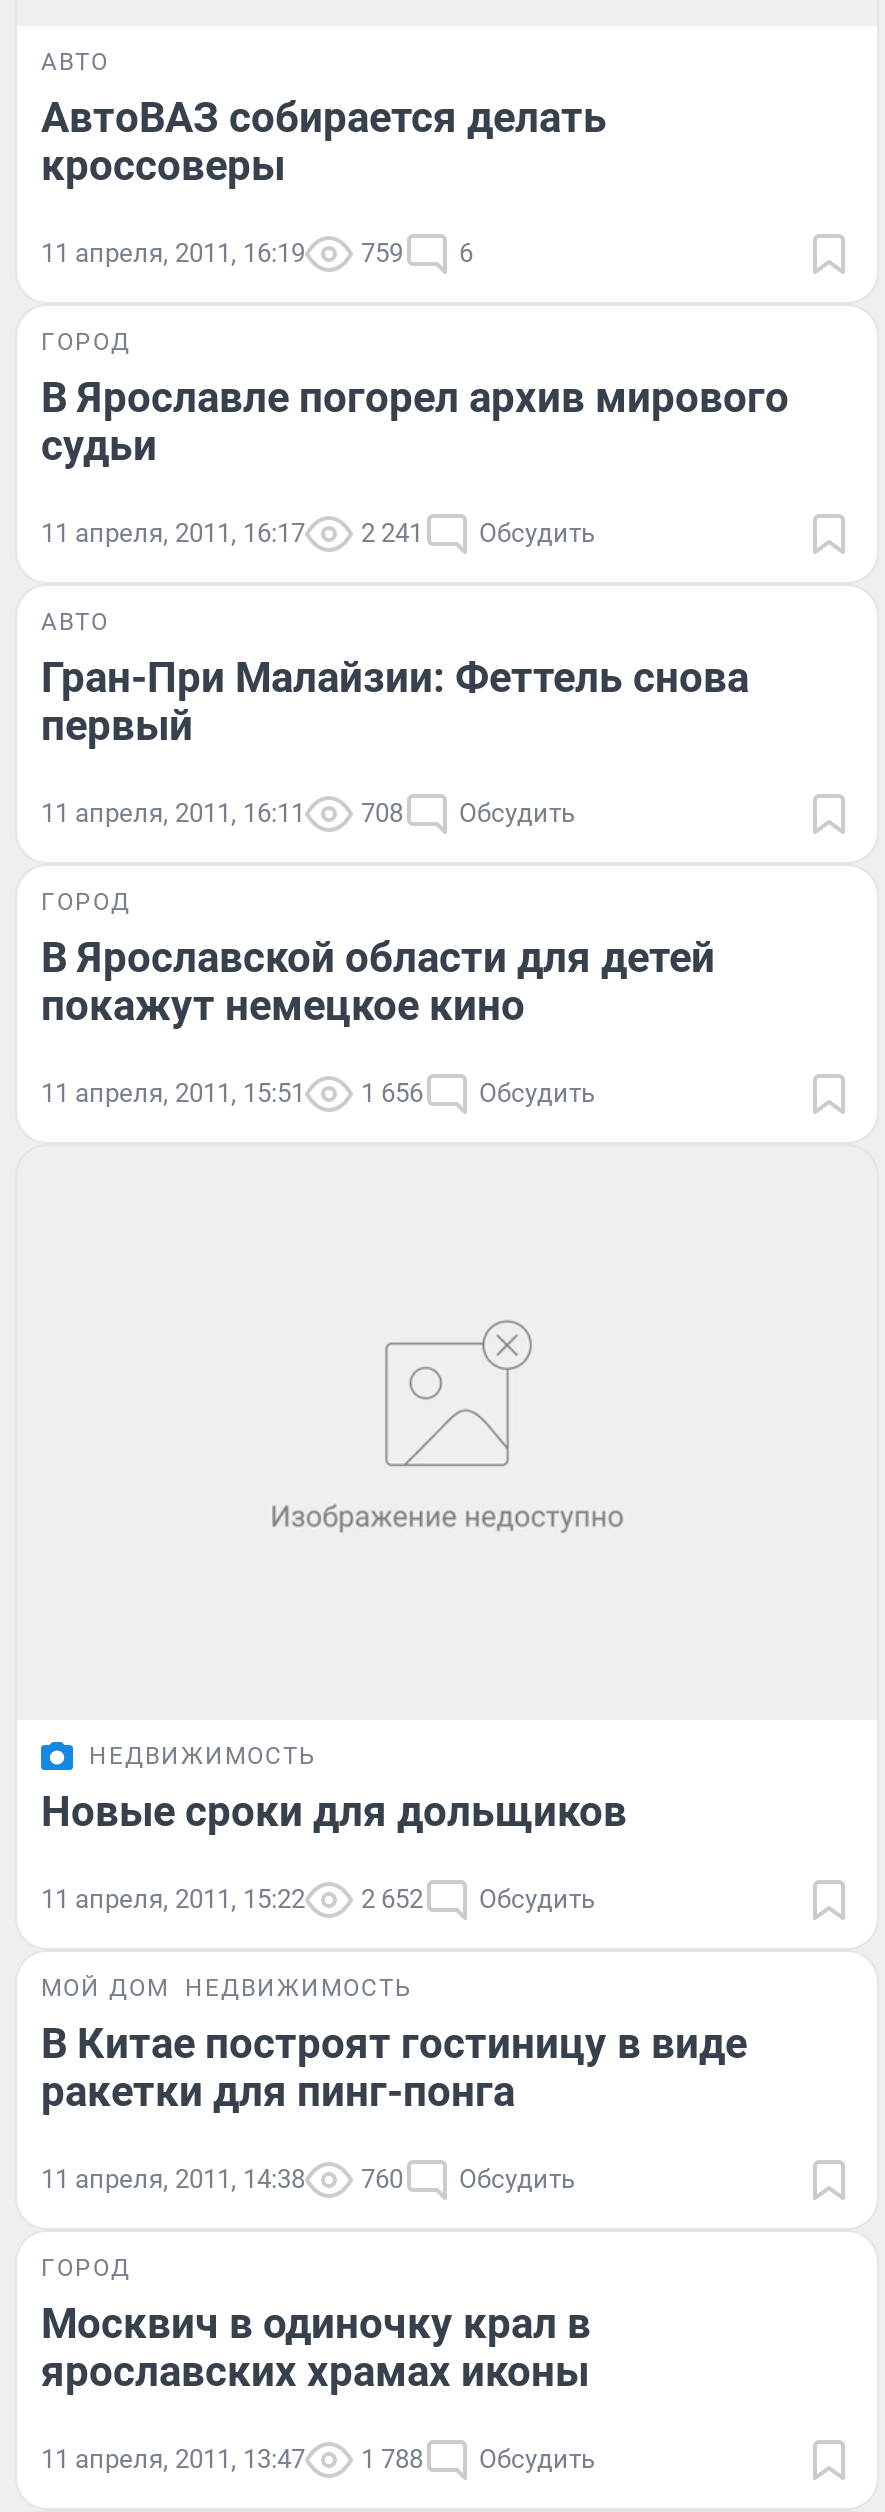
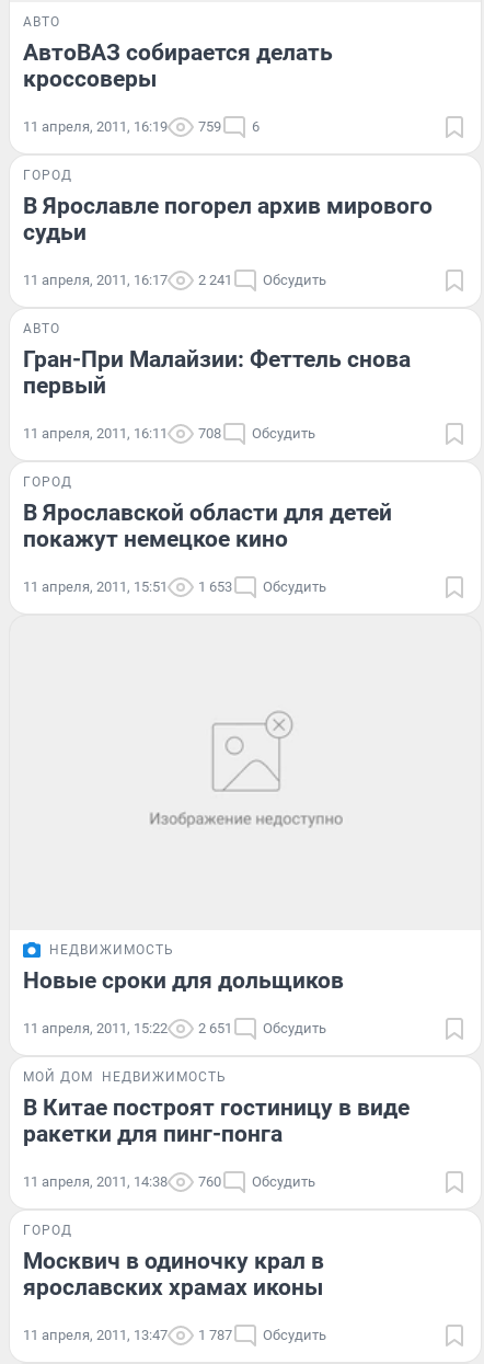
- 11 апреля, 2011, 15:51 1 656 Обсудить
+ 11 апреля, 2011, 15:51 1 653 Обсудить

- 11 апреля, 2011, 15:22 2 652 Обсудить
+ 11 апреля, 2011, 15:22 2 651 Обсудить

- 11 апреля, 2011, 13:47 1 788 Обсудить
+ 11 апреля, 2011, 13:47 1 787 Обсудить
